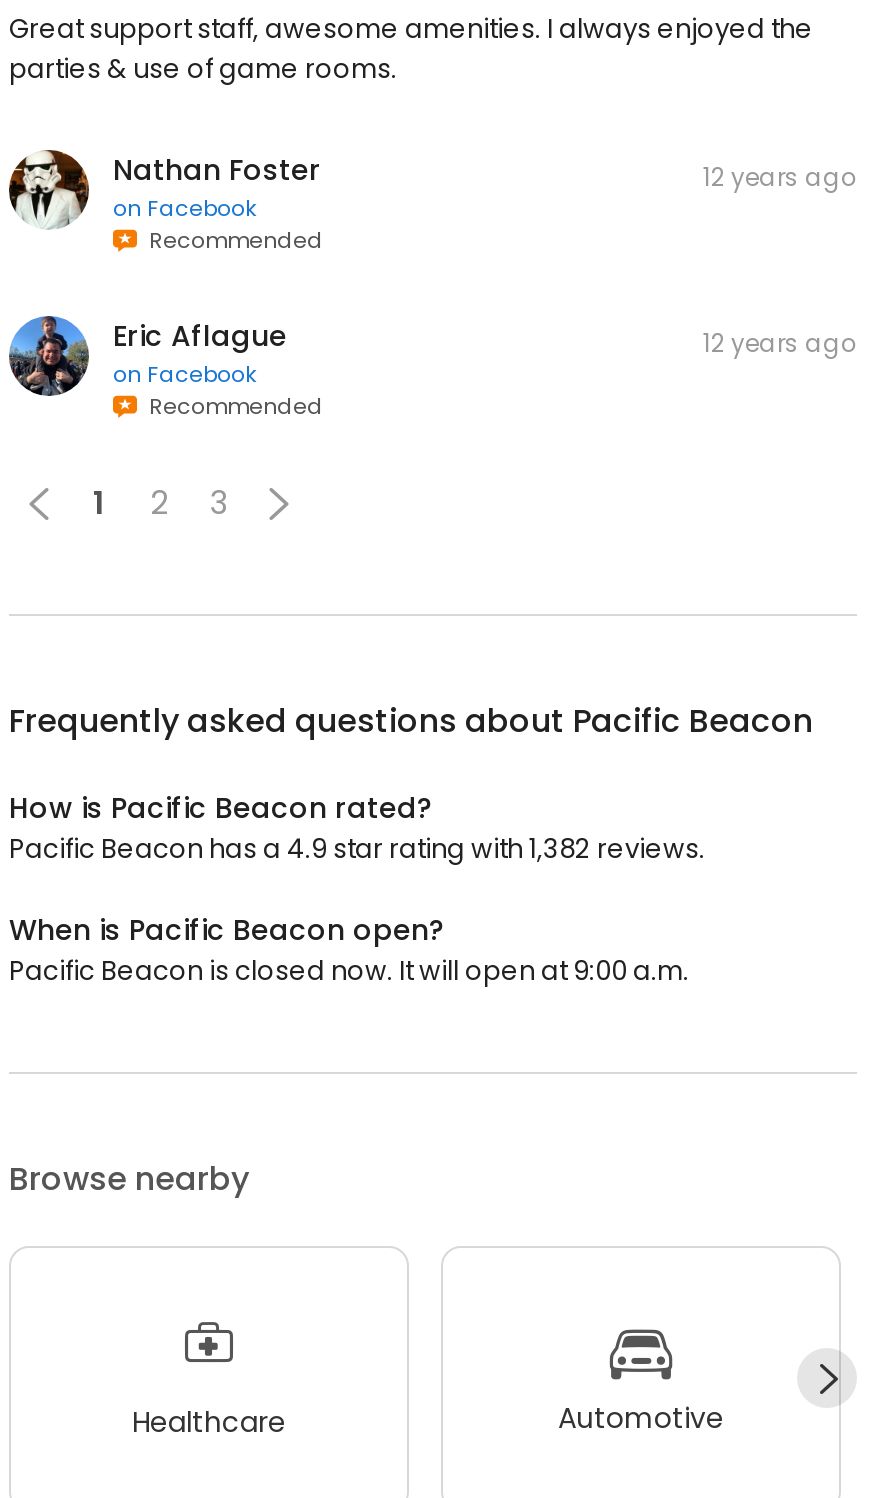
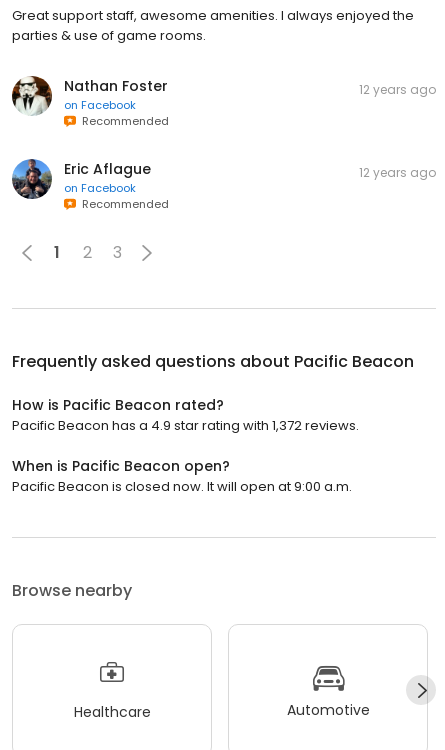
- Pacific Beacon has a 4.9 star rating with 1,382 reviews.
+ Pacific Beacon has a 4.9 star rating with 1,372 reviews.
